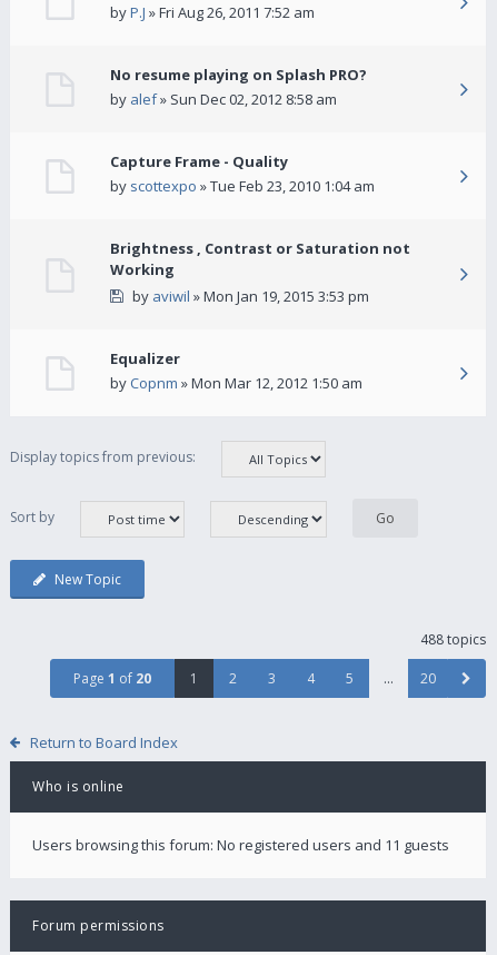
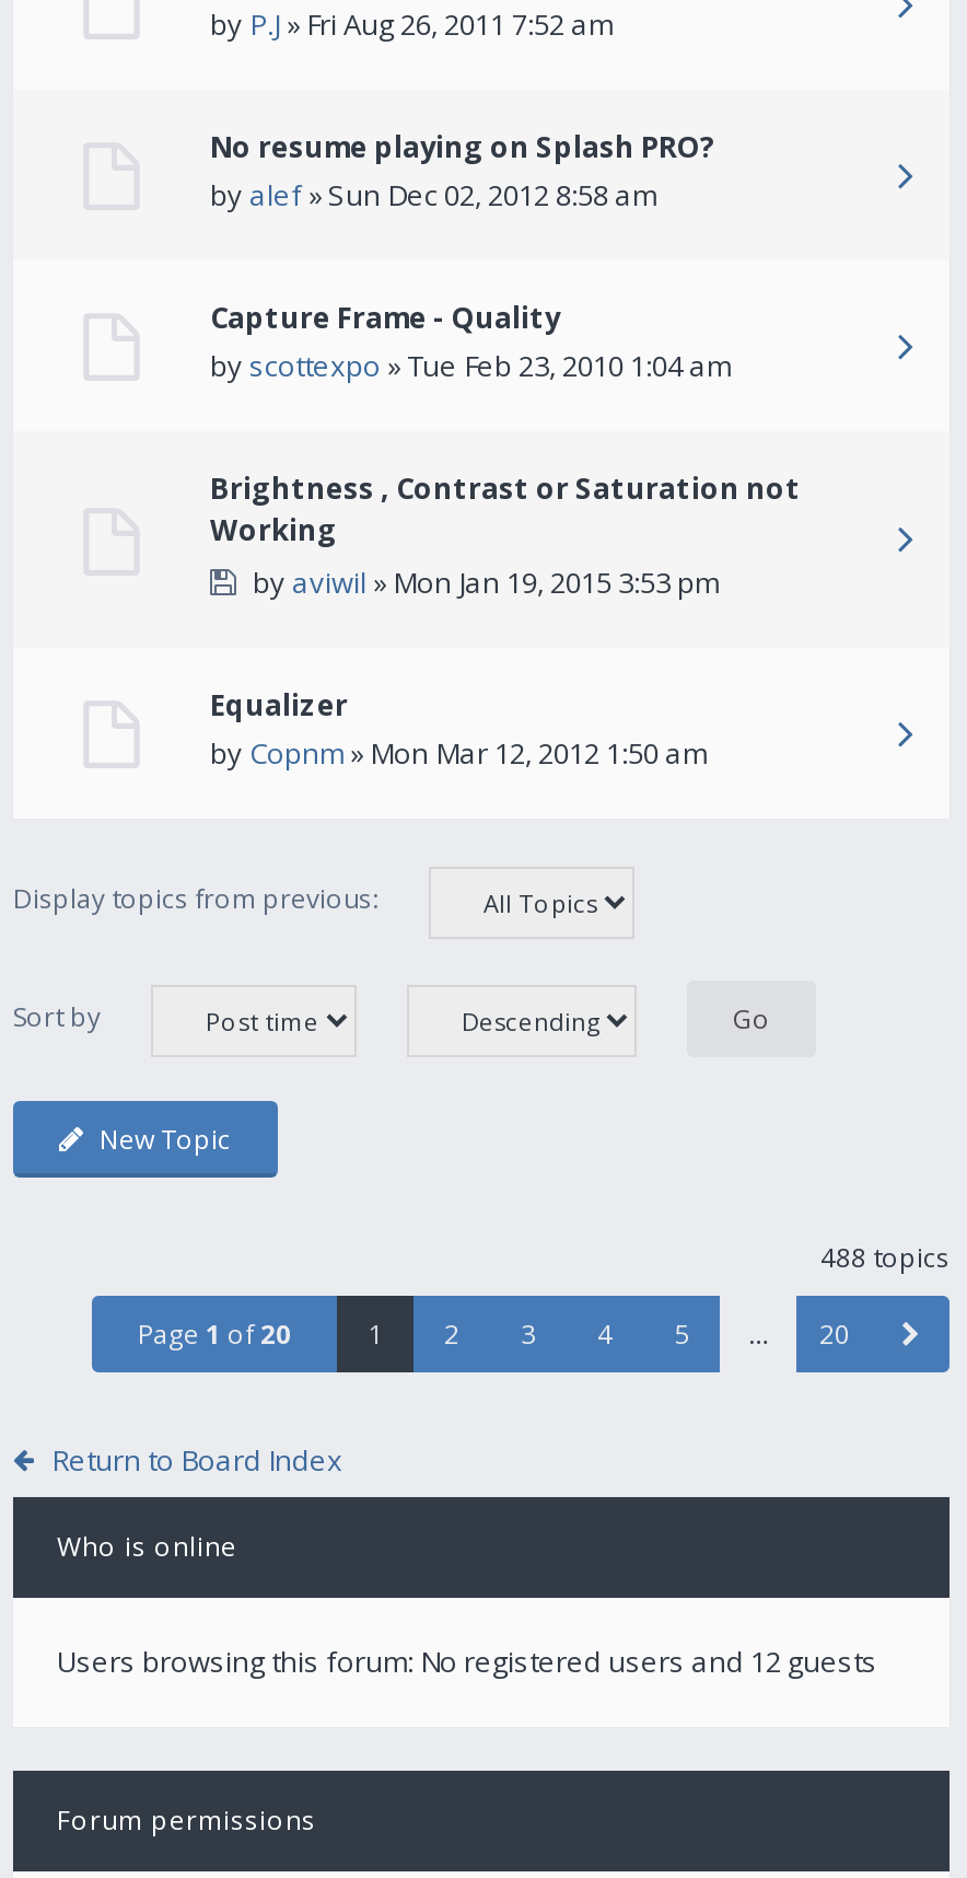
- Users browsing this forum: No registered users and 11 guests
+ Users browsing this forum: No registered users and 12 guests
